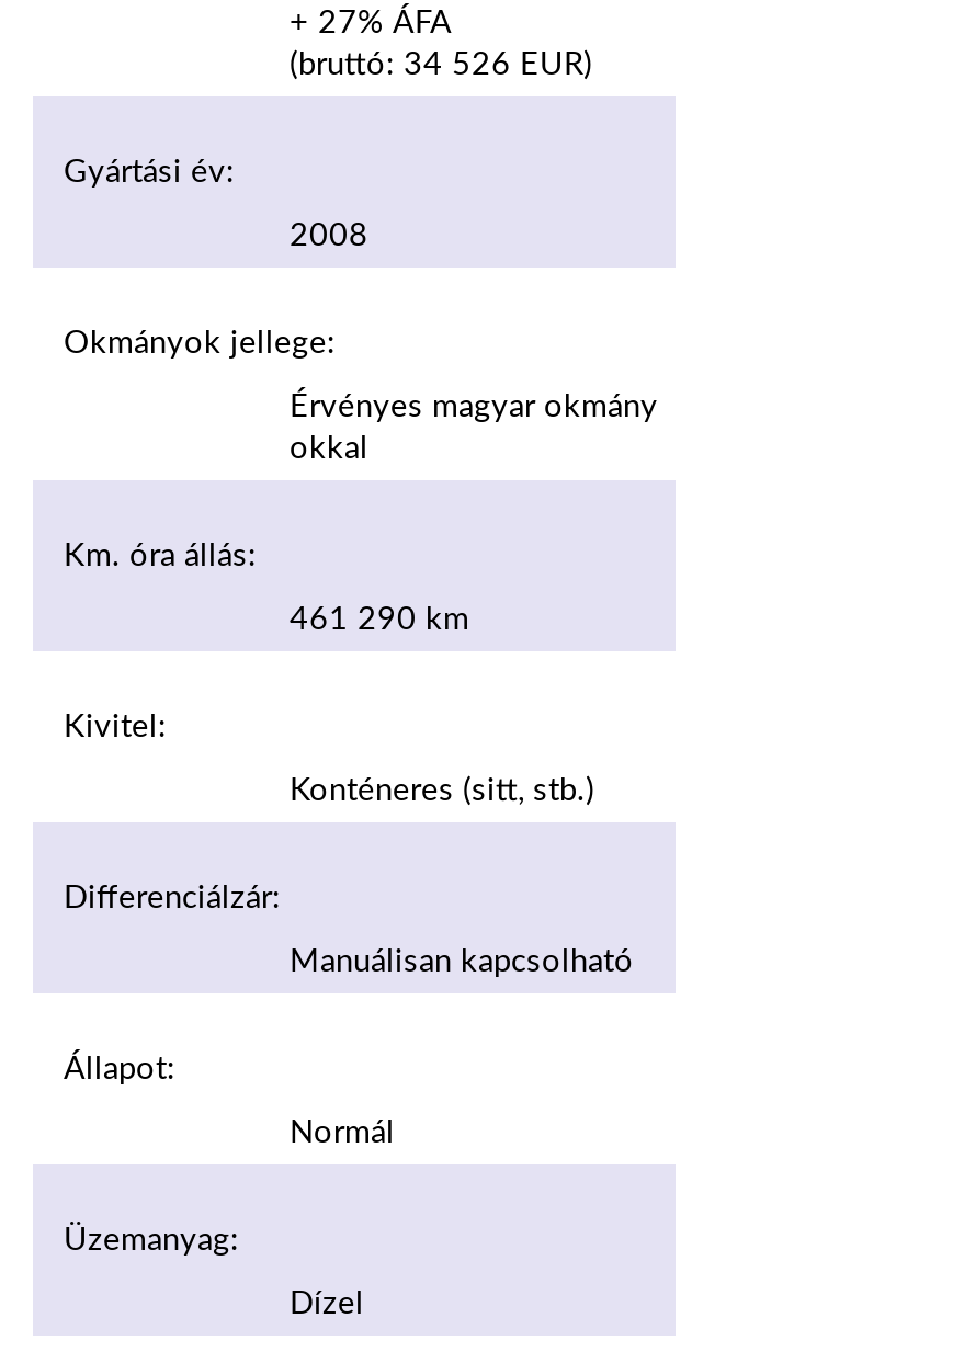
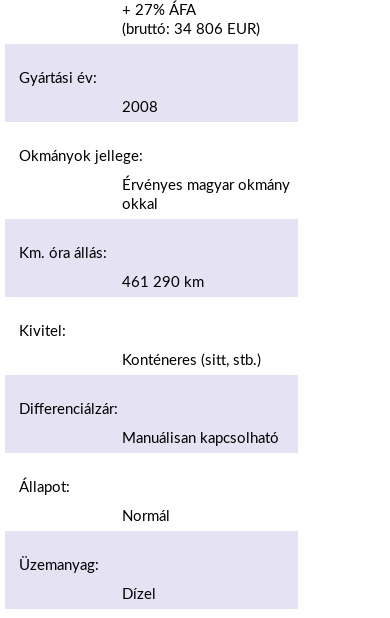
- (bruttó: 34 526 EUR)
+ (bruttó: 34 806 EUR)
